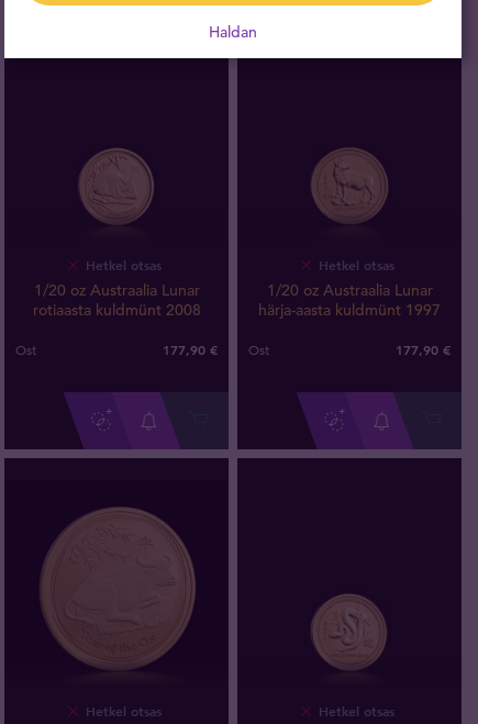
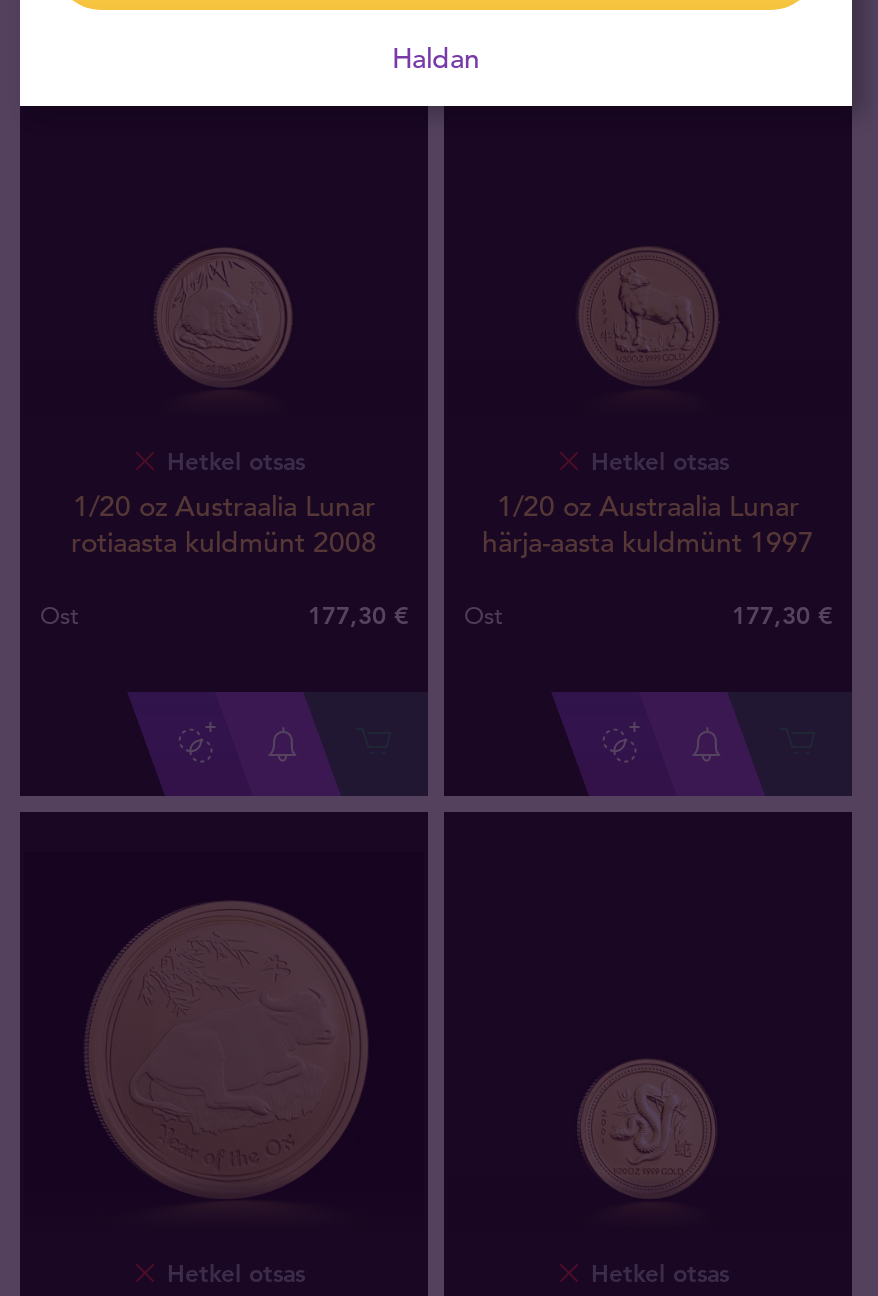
- 177,90 € Ost
+ 177,30 € Ost

- 177,90 €
+ 177,30 €
